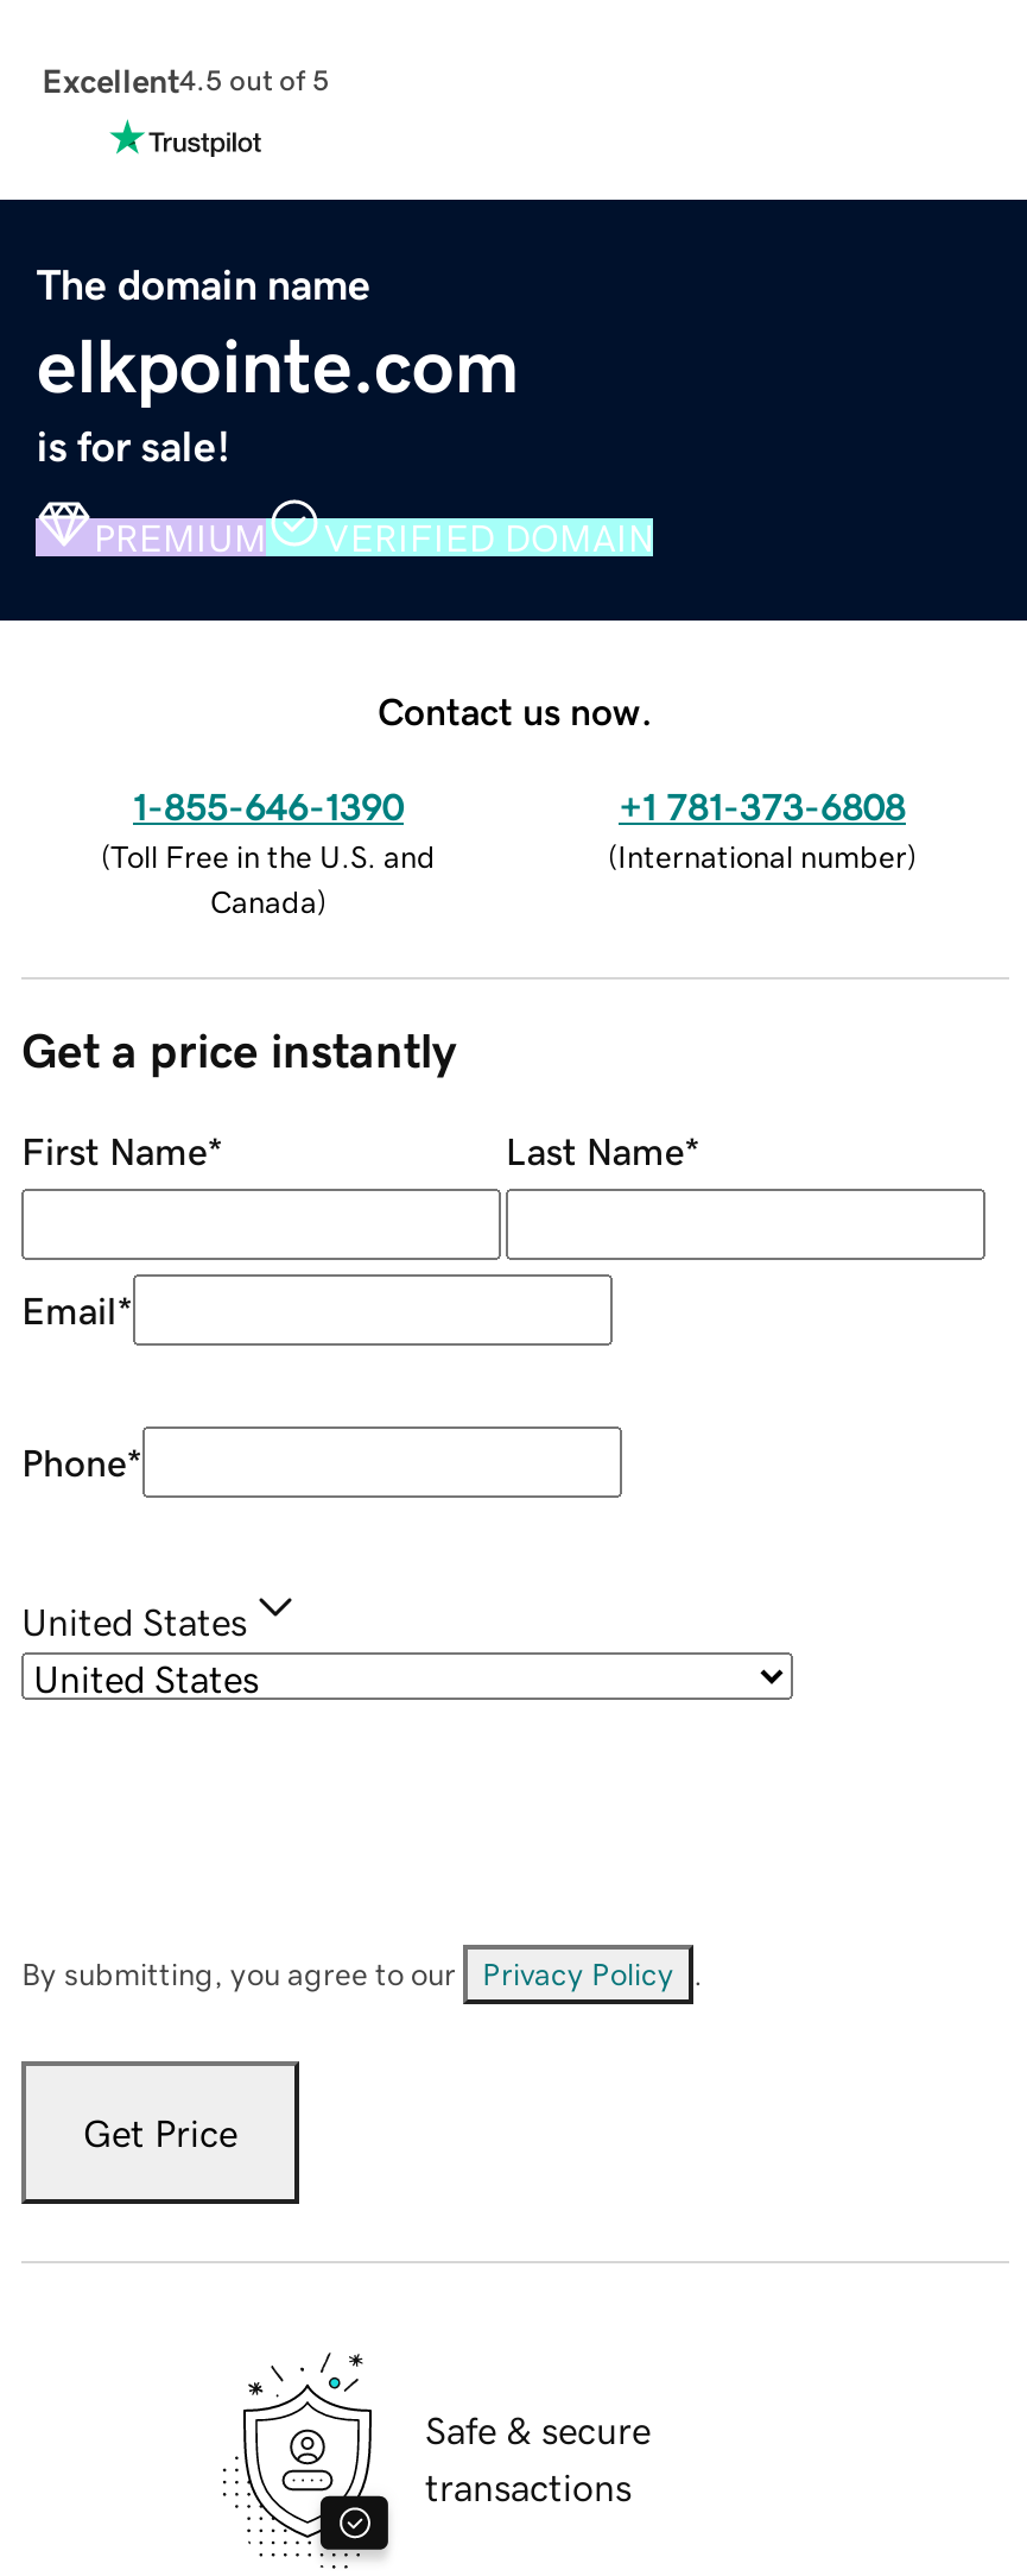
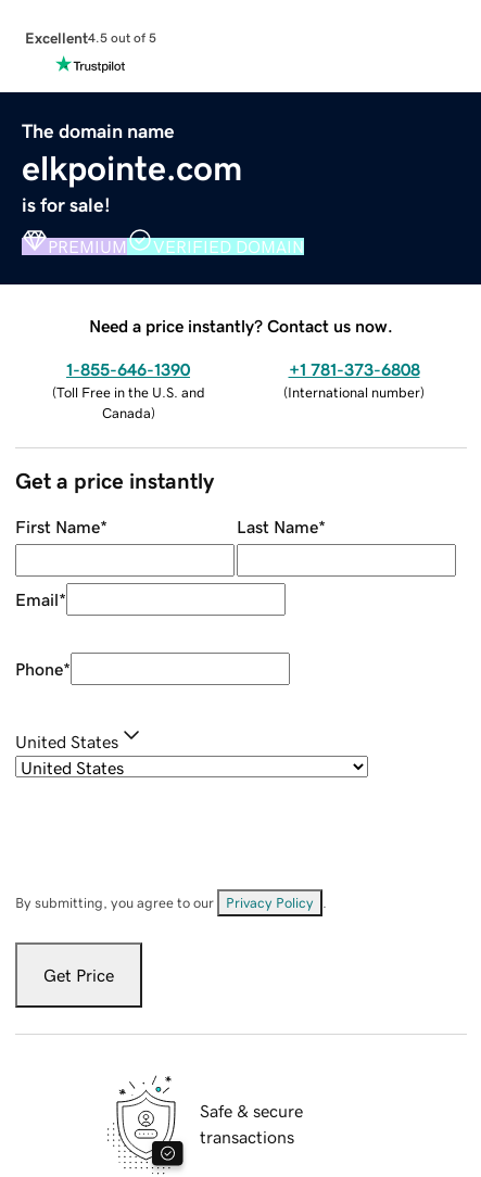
- Contact us now.
+ Need a price instantly? Contact us now.
